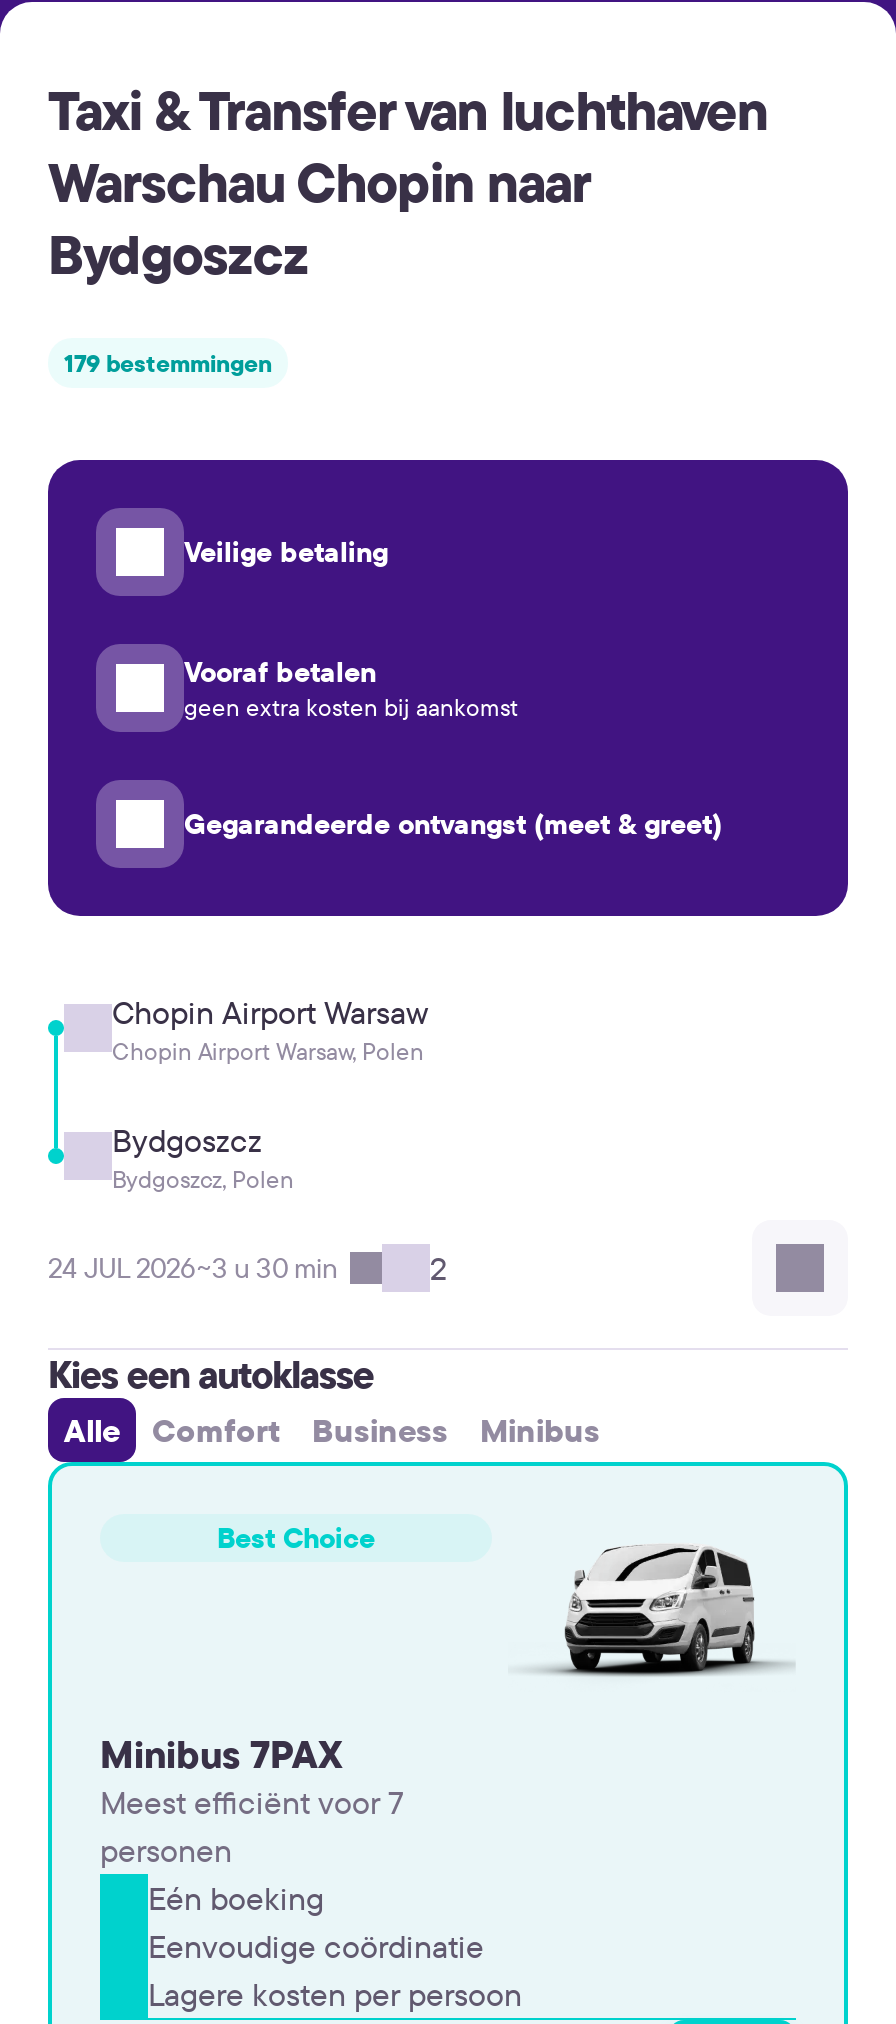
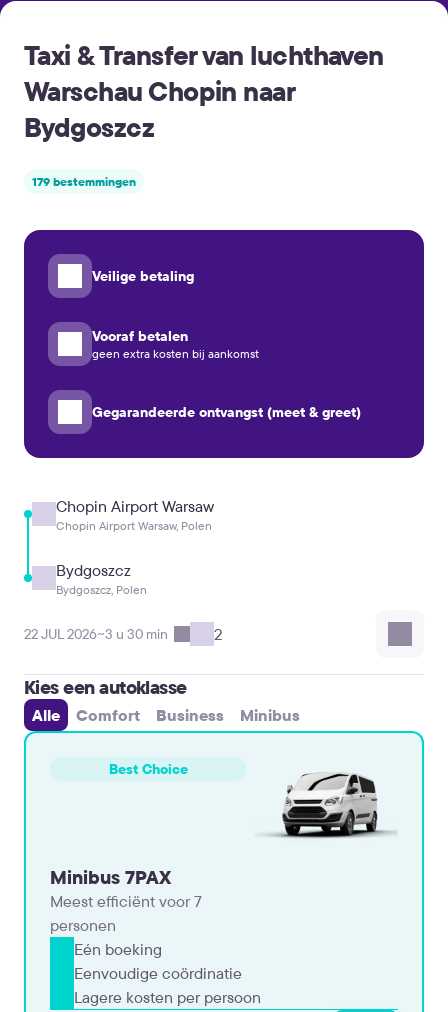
- 24 JUL 2026~3 u 30 min
+ 22 JUL 2026~3 u 30 min
